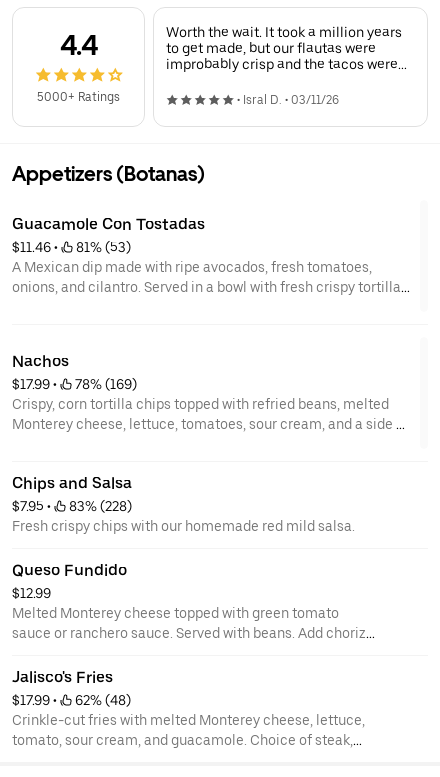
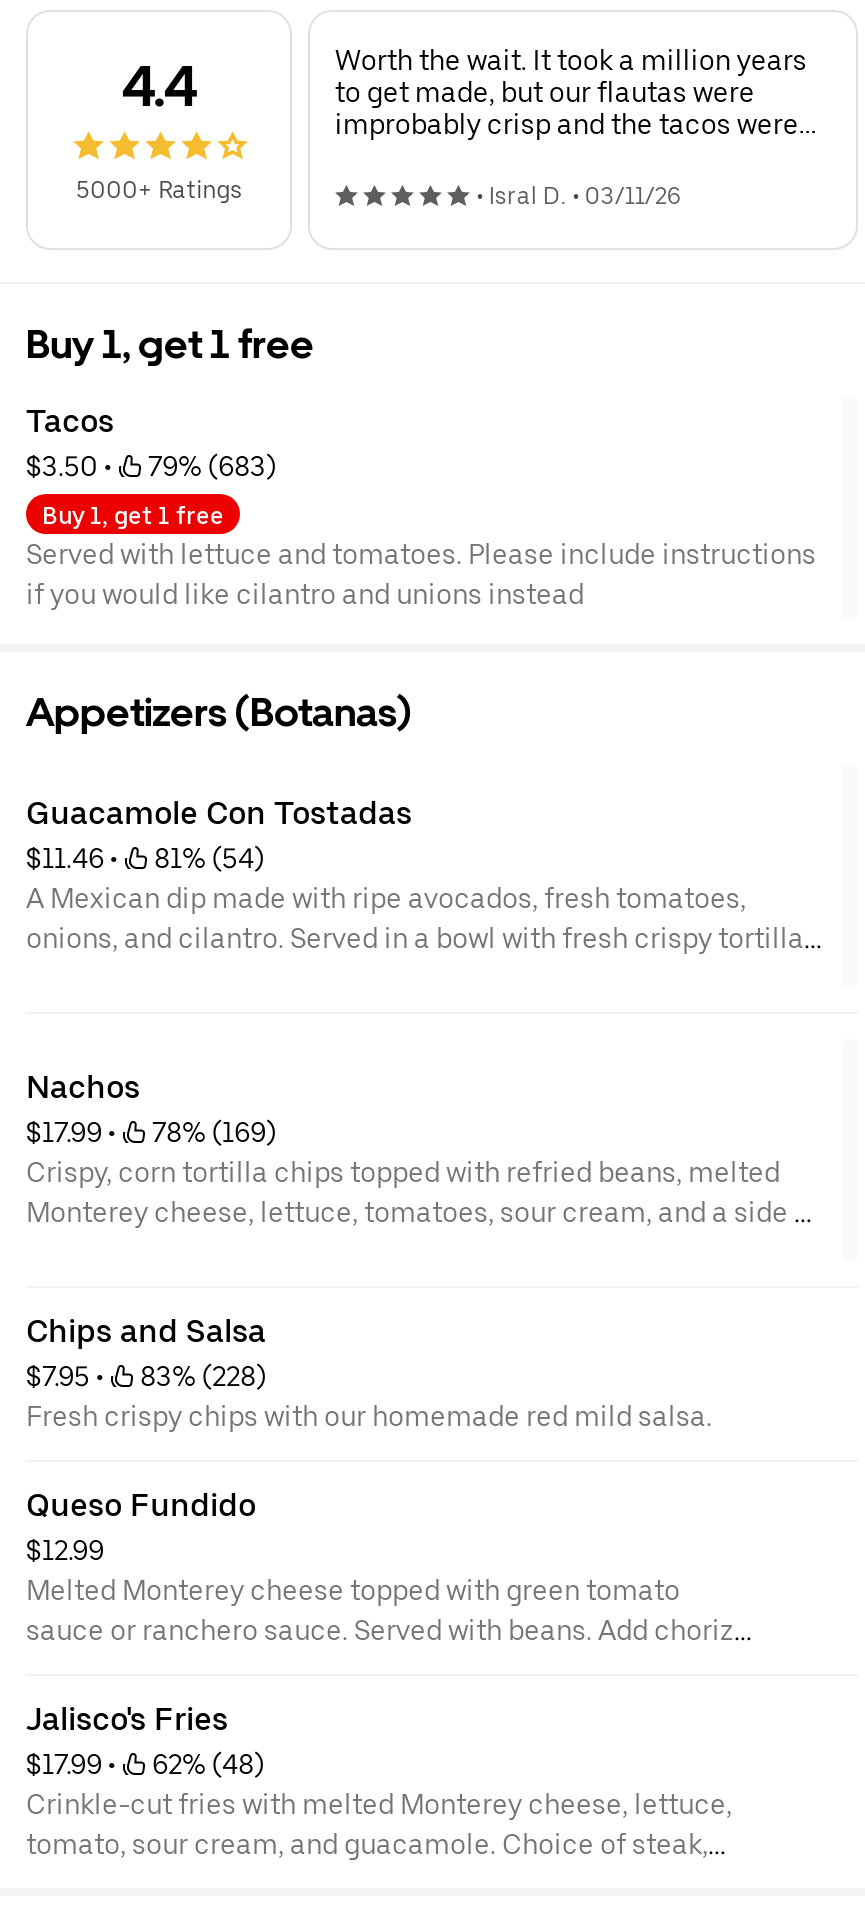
+ Buy 1, get 1 free
+ Tacos
+ $3.50 •
+ 79% (683)
+ Buy 1, get 1 free
+ Served with lettuce and tomatoes. Please include instructions
+ if you would like cilantro and unions instead

- $11.46 • 81% (53)
+ $11.46 • 81% (54)
